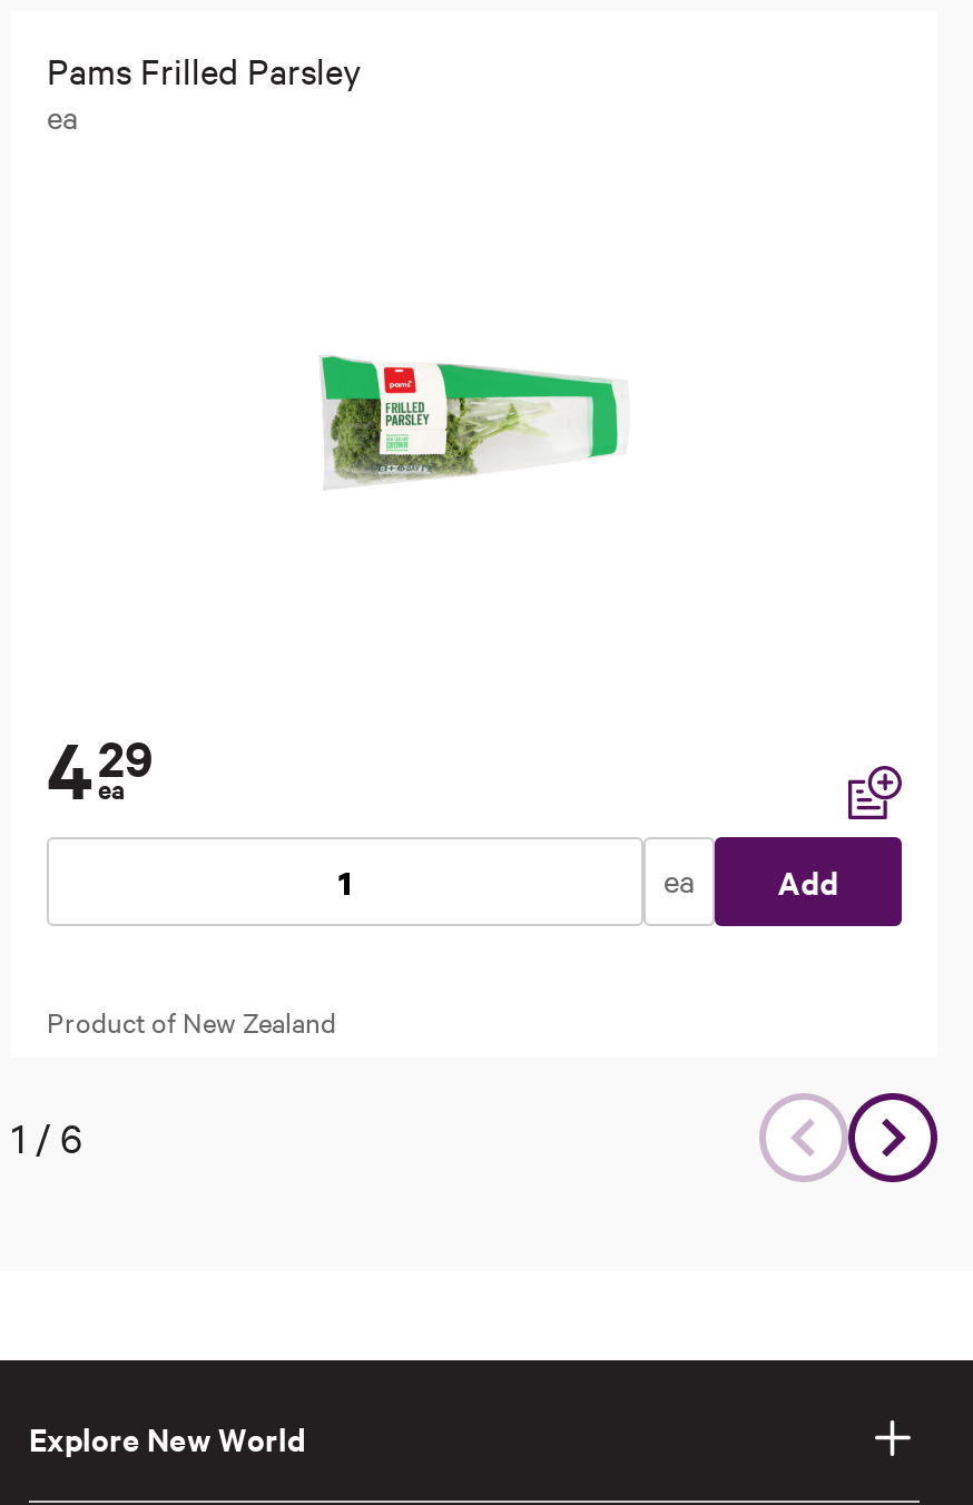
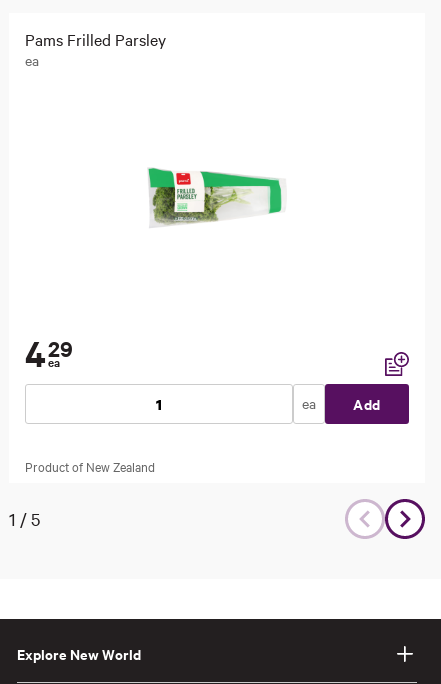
- 1 / 6
+ 1 / 5
